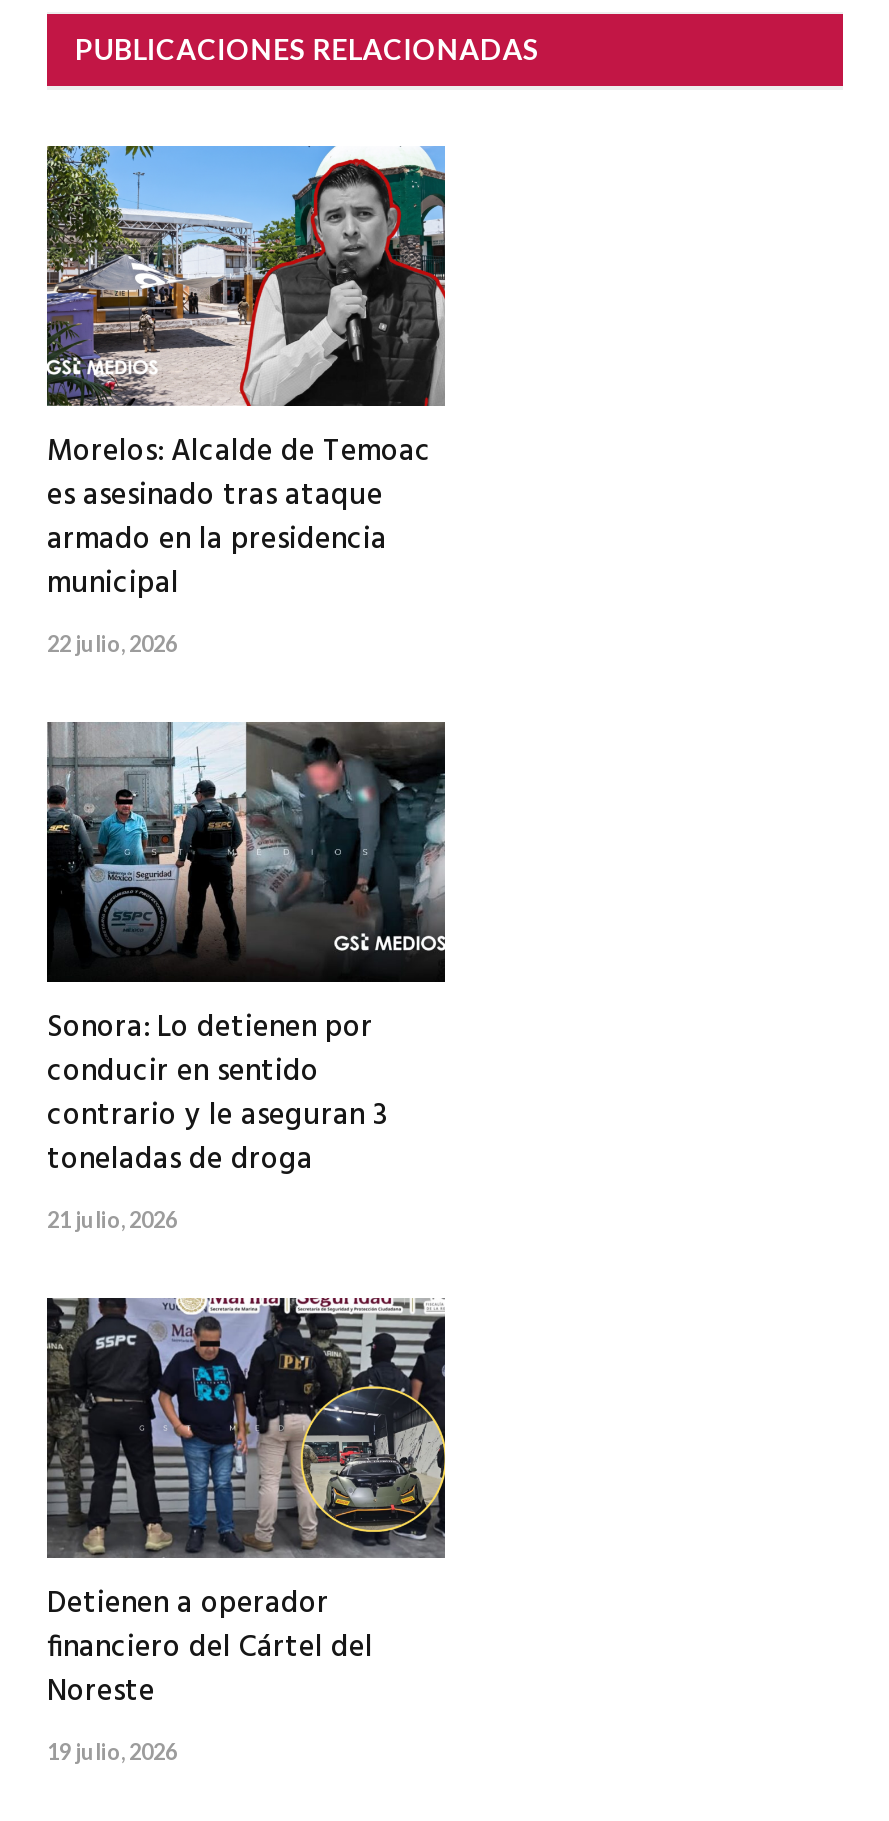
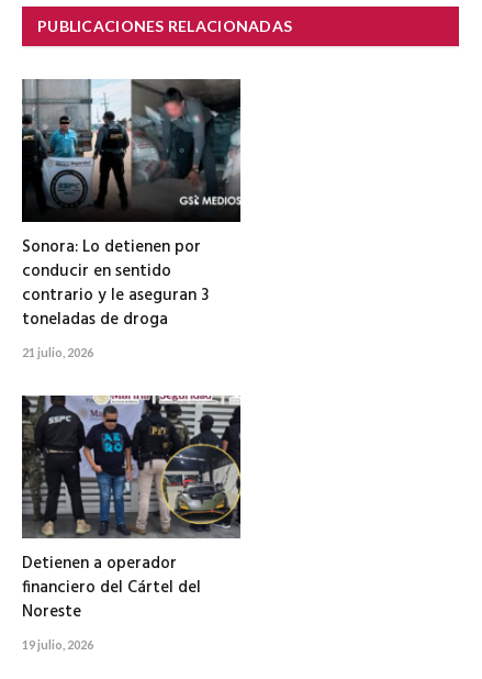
- [image]
- Morelos: Alcalde de Temoac
- es asesinado tras ataque
- armado en la presidencia
- municipal
- 22 julio, 2026
